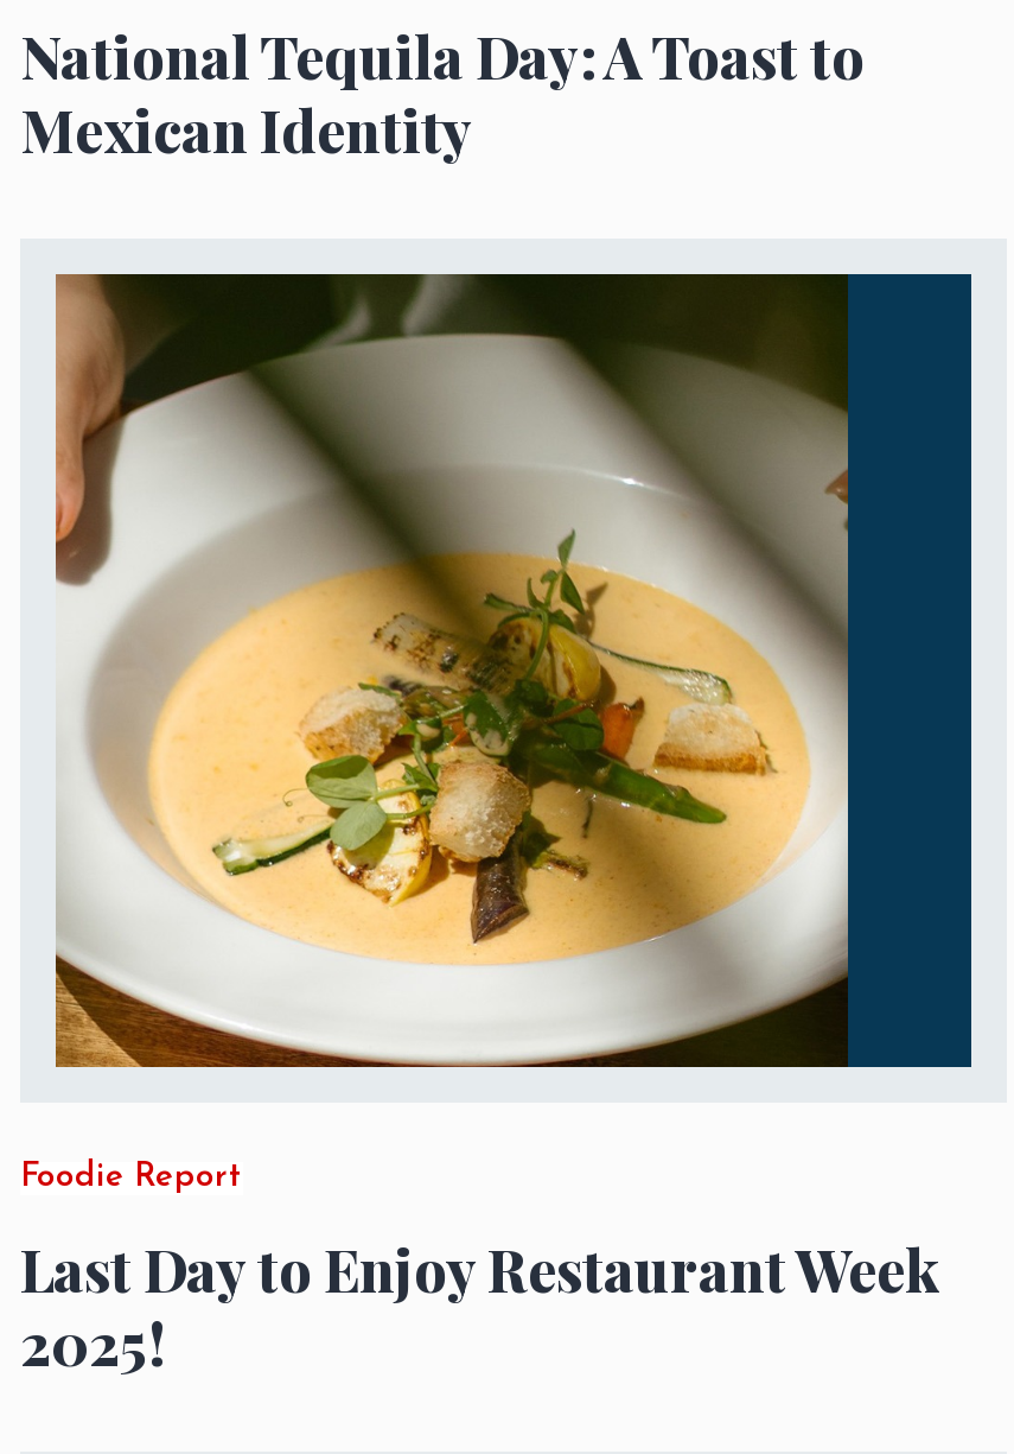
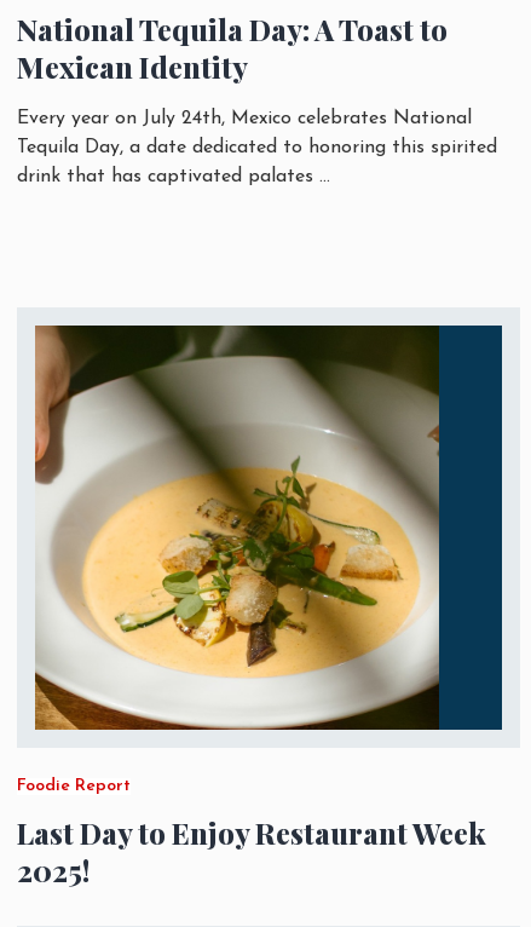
+ Every year on July 24th, Mexico celebrates National
+ Tequila Day, a date dedicated to honoring this spirited
+ drink that has captivated palates...
